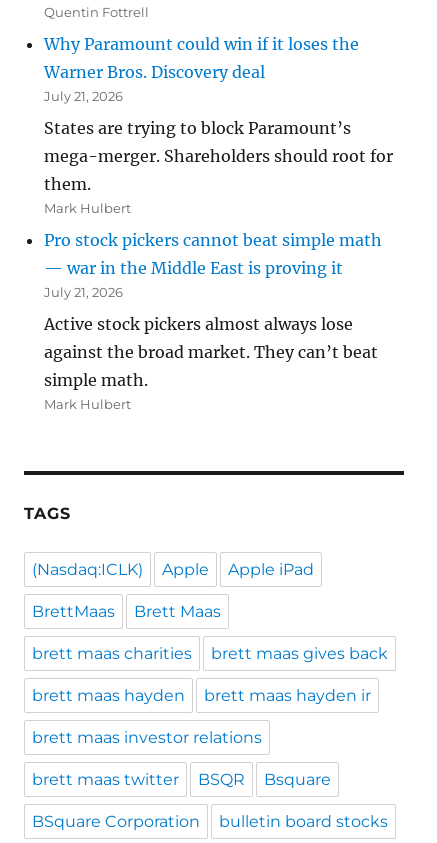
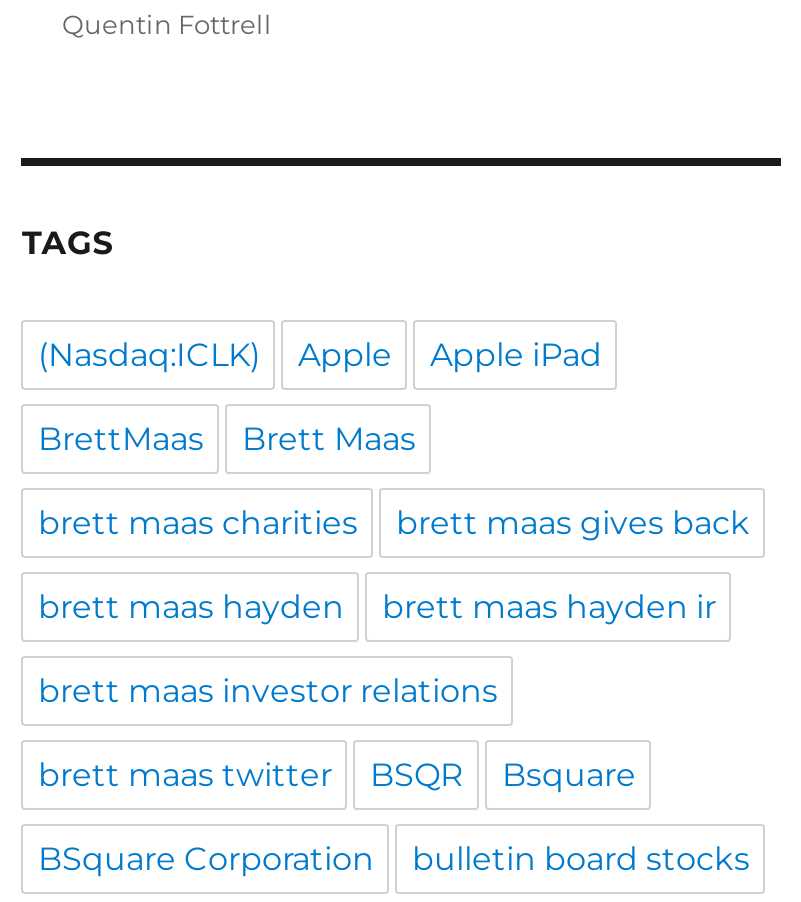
- Why Paramount could win if it loses the
- Warner Bros. Discovery deal
- July 21, 2026
- States are trying to block Paramount’s
- mega-merger. Shareholders should root for
- them.
- Mark Hulbert
- Pro stock pickers cannot beat simple math
- — war in the Middle East is proving it
- July 21, 2026
- Active stock pickers almost always lose
- against the broad market. They can’t beat
- simple math.
- Mark Hulbert
